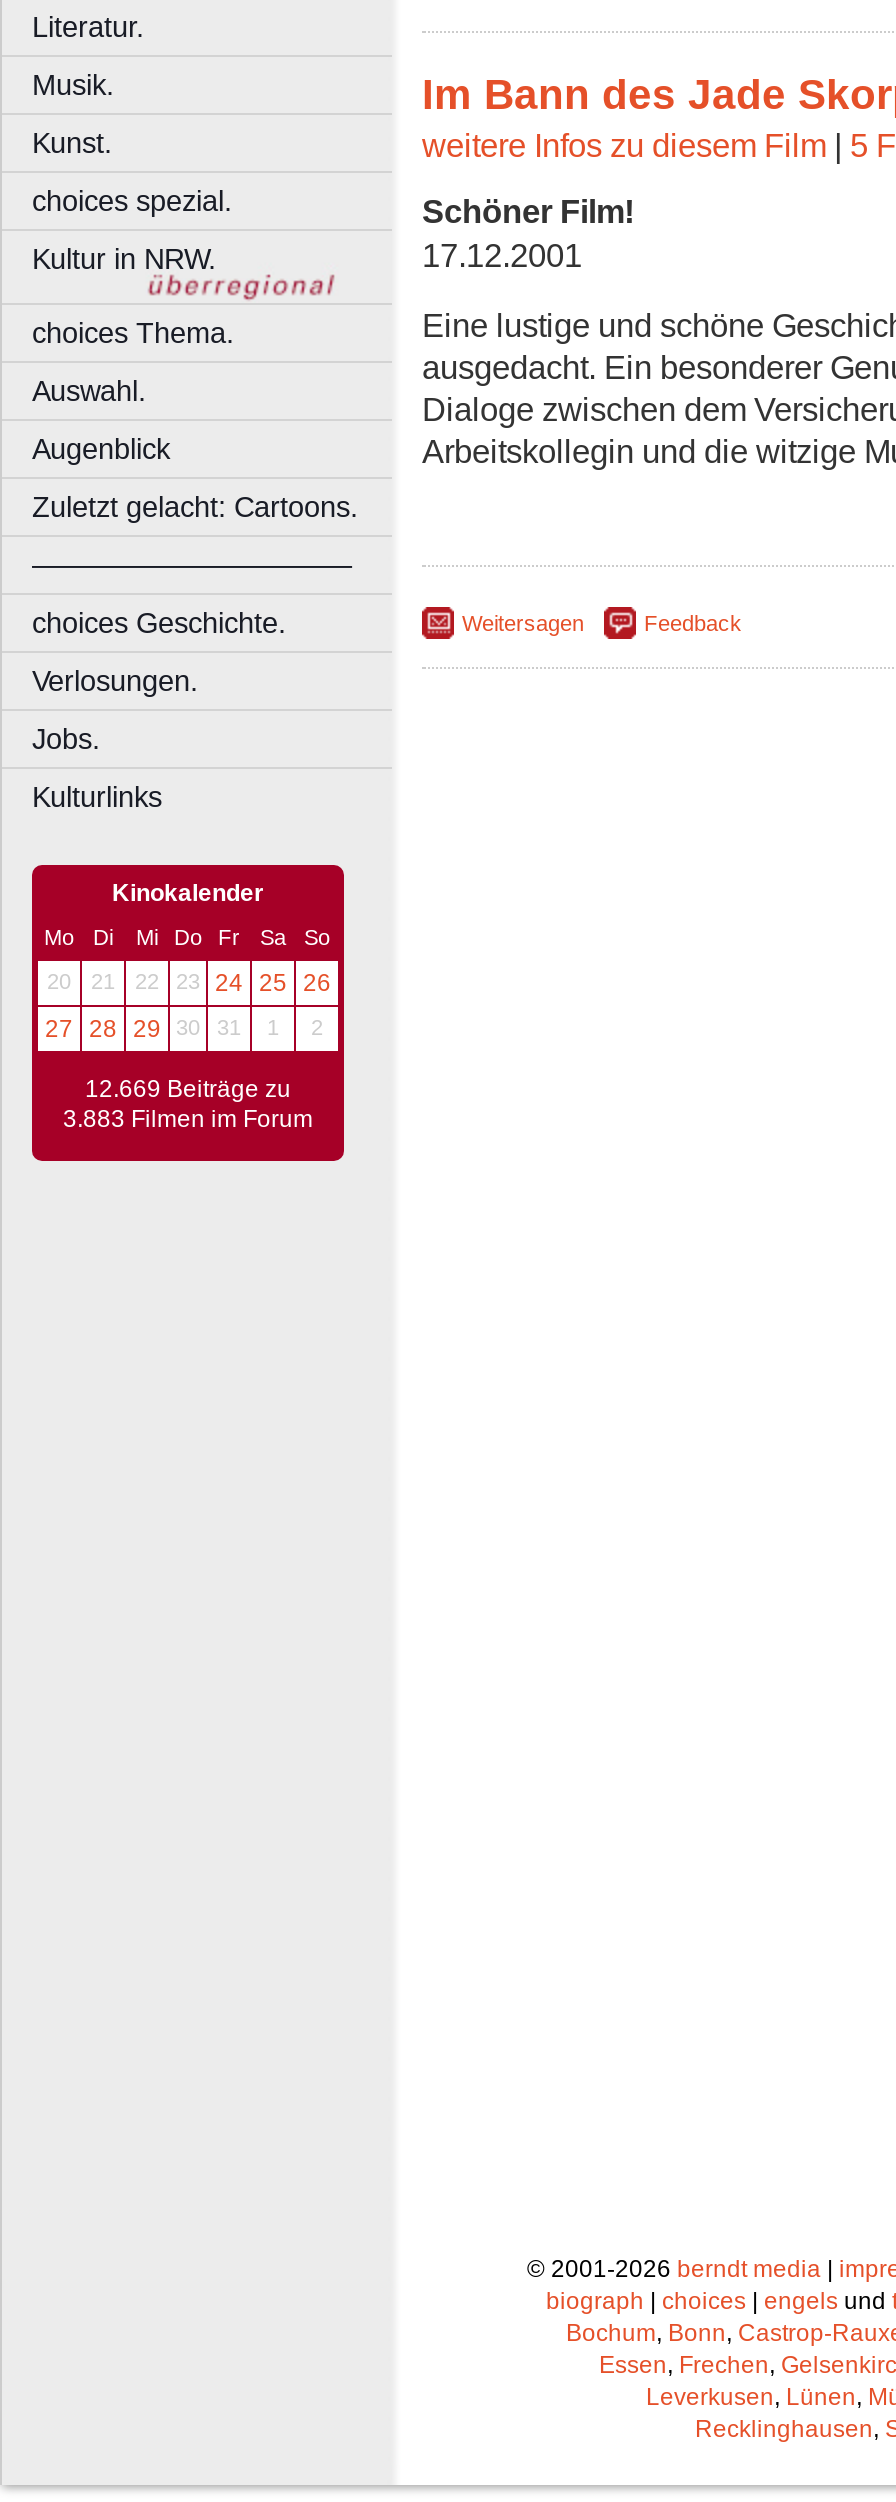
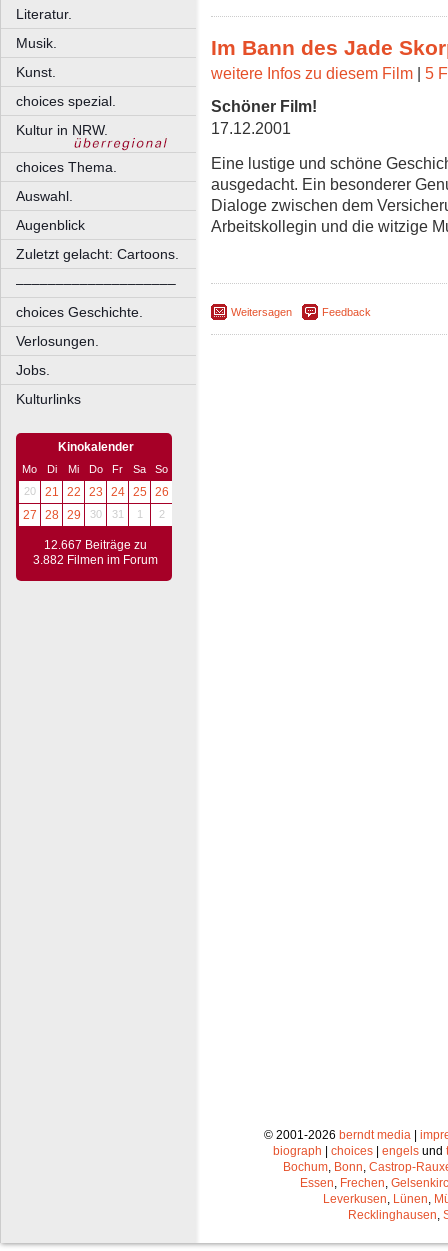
- 12.669 Beiträge zu
+ 12.667 Beiträge zu

- 3.883 Filmen im Forum
+ 3.882 Filmen im Forum
